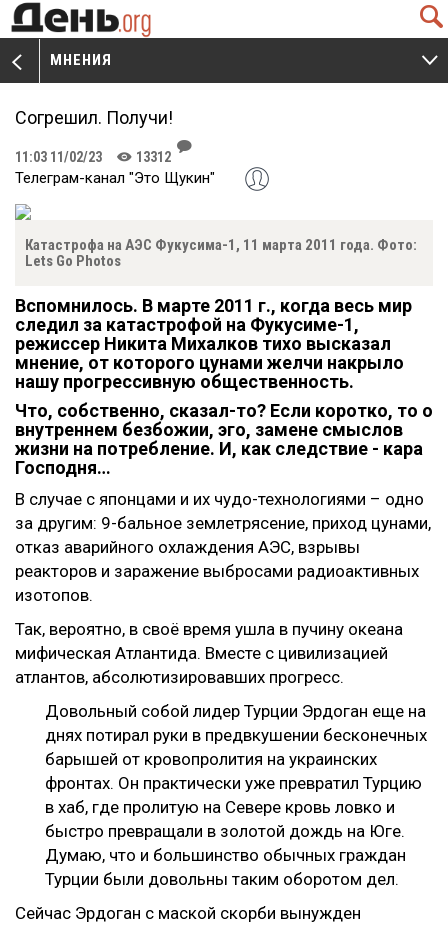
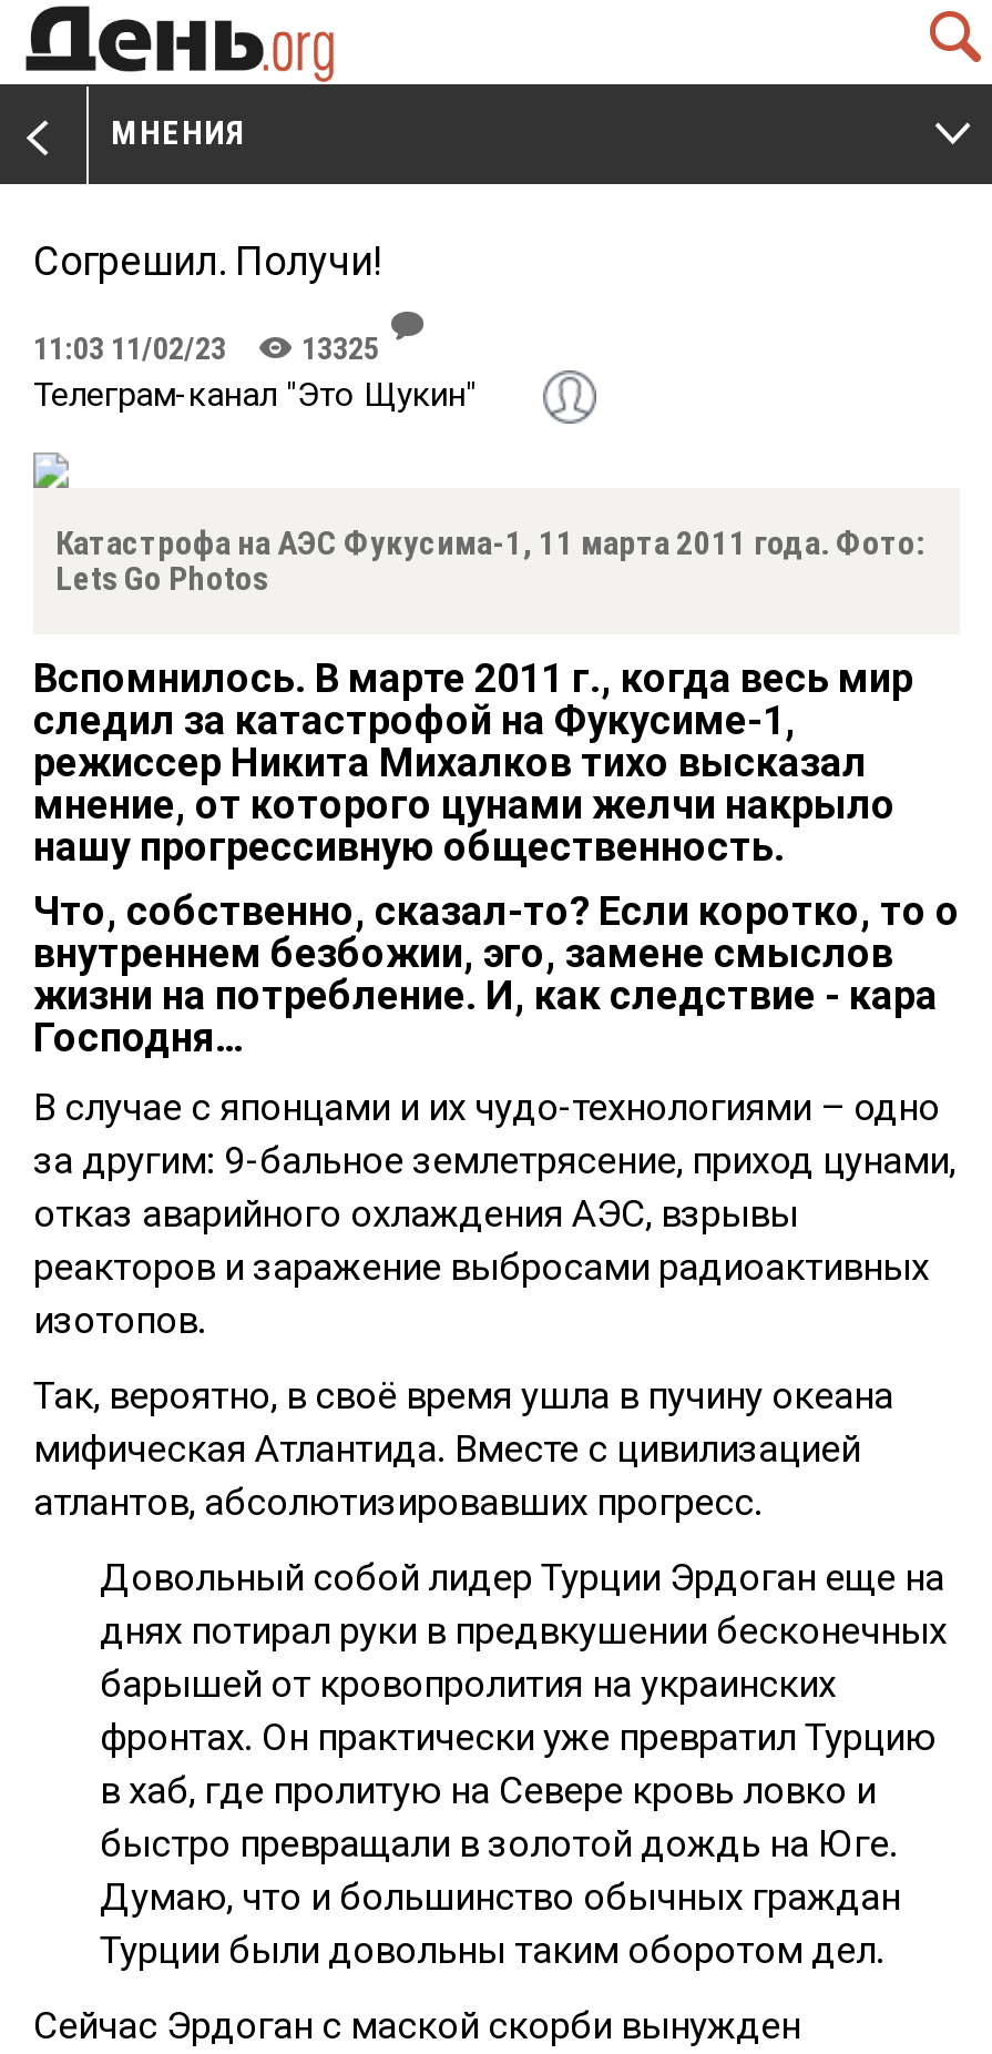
- 11:03 11/02/23 K 13312
+ 11:03 11/02/23 K 13325
